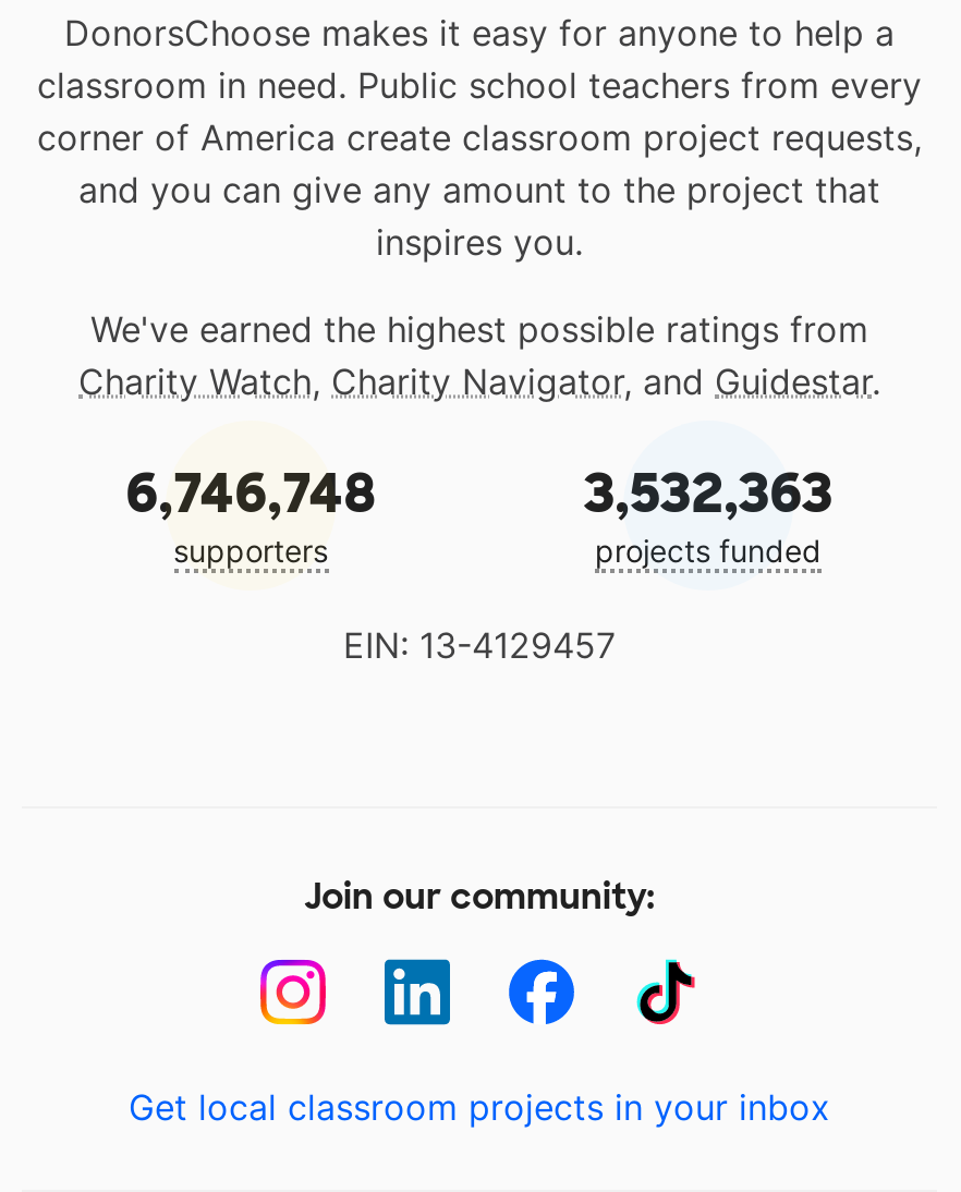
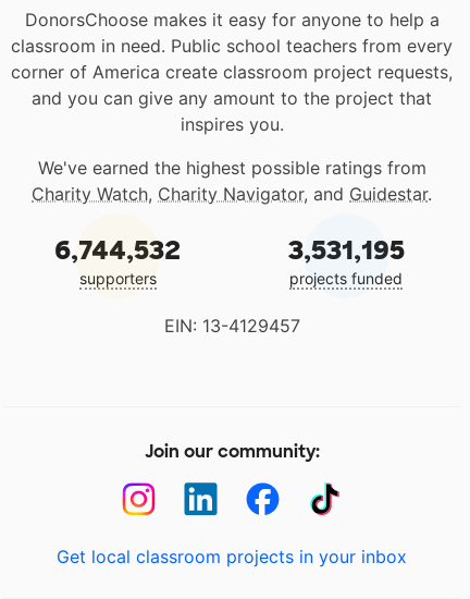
- 6,746,748
+ 6,744,532

- 3,532,363
+ 3,531,195
